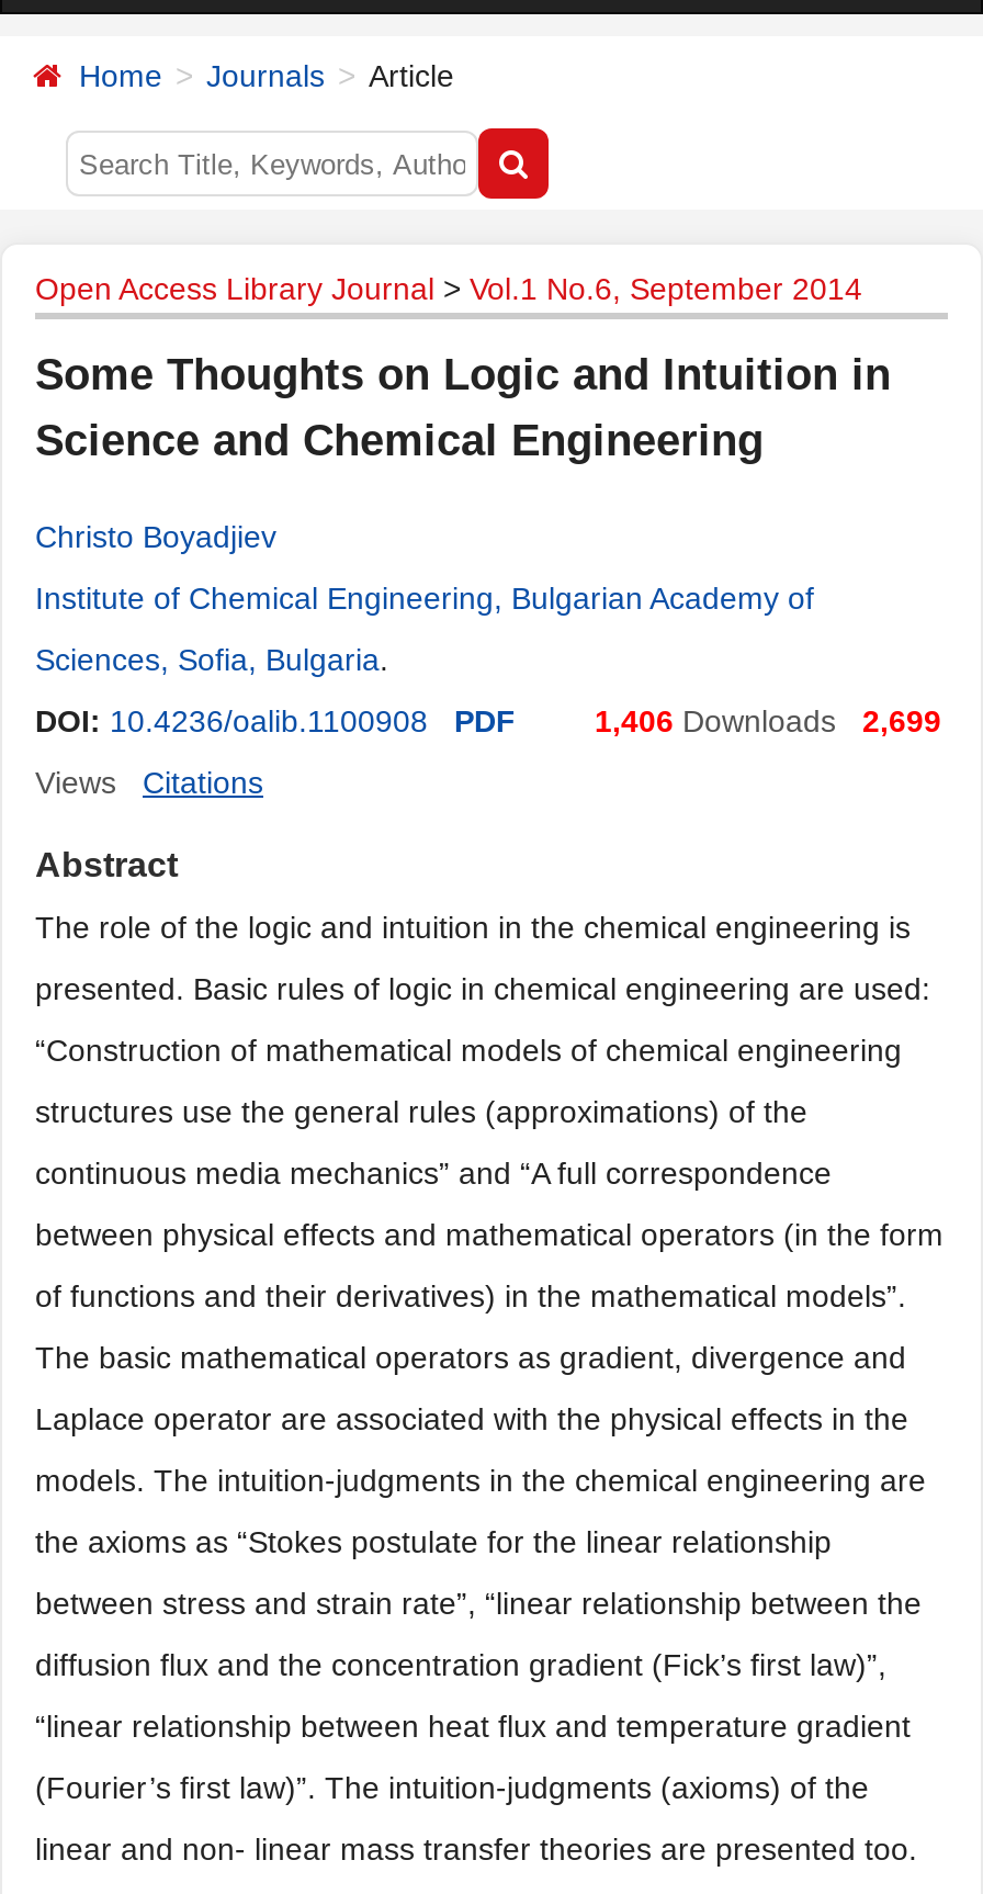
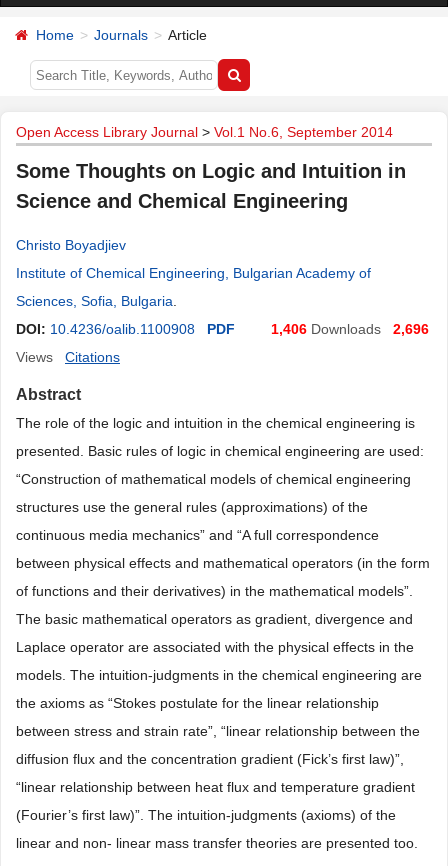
- 1,406 Downloads 2,699
+ 1,406 Downloads 2,696
